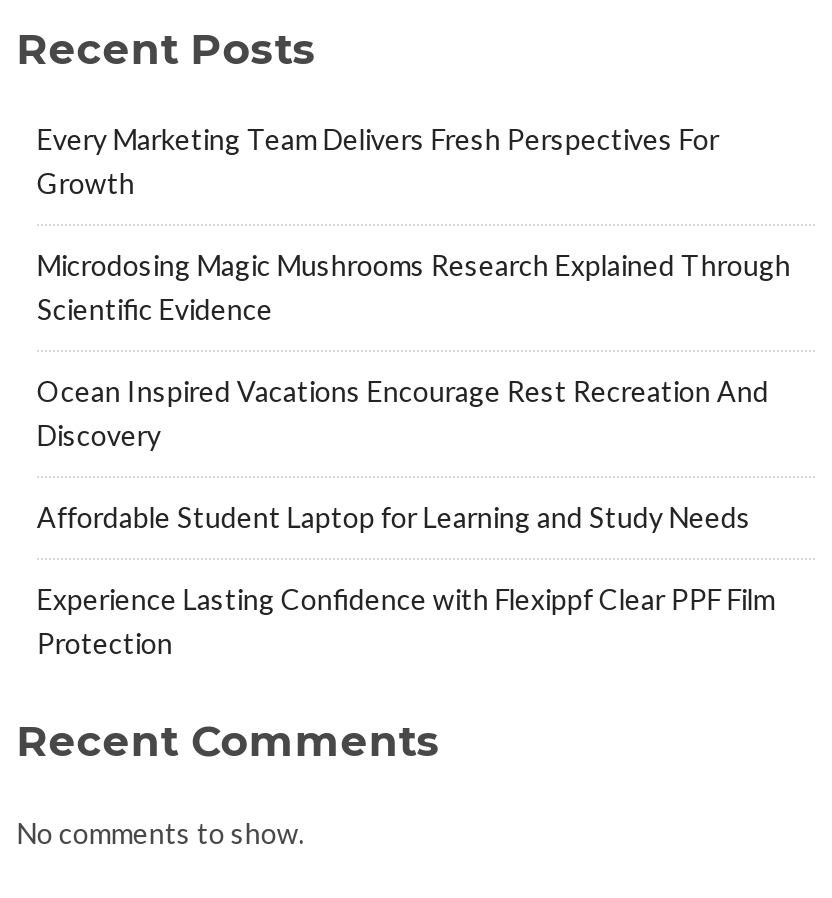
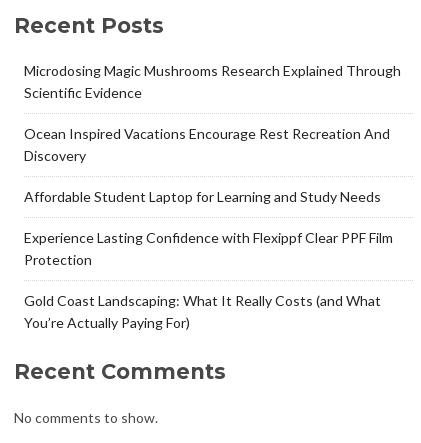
- Every Marketing Team Delivers Fresh Perspectives For
- Growth

moved up: Microdosing Magic Mushrooms Research Explained Through | Scientific Evidence | Ocean Inspired Vacations Encourage Rest Recreation And | Discovery | Affordable Student Laptop for Learning and Study Needs | Experience Lasting Confidence with Flexippf Clear PPF Film | Protection

+ Gold Coast Landscaping: What It Really Costs (and What
+ You’re Actually Paying For)
